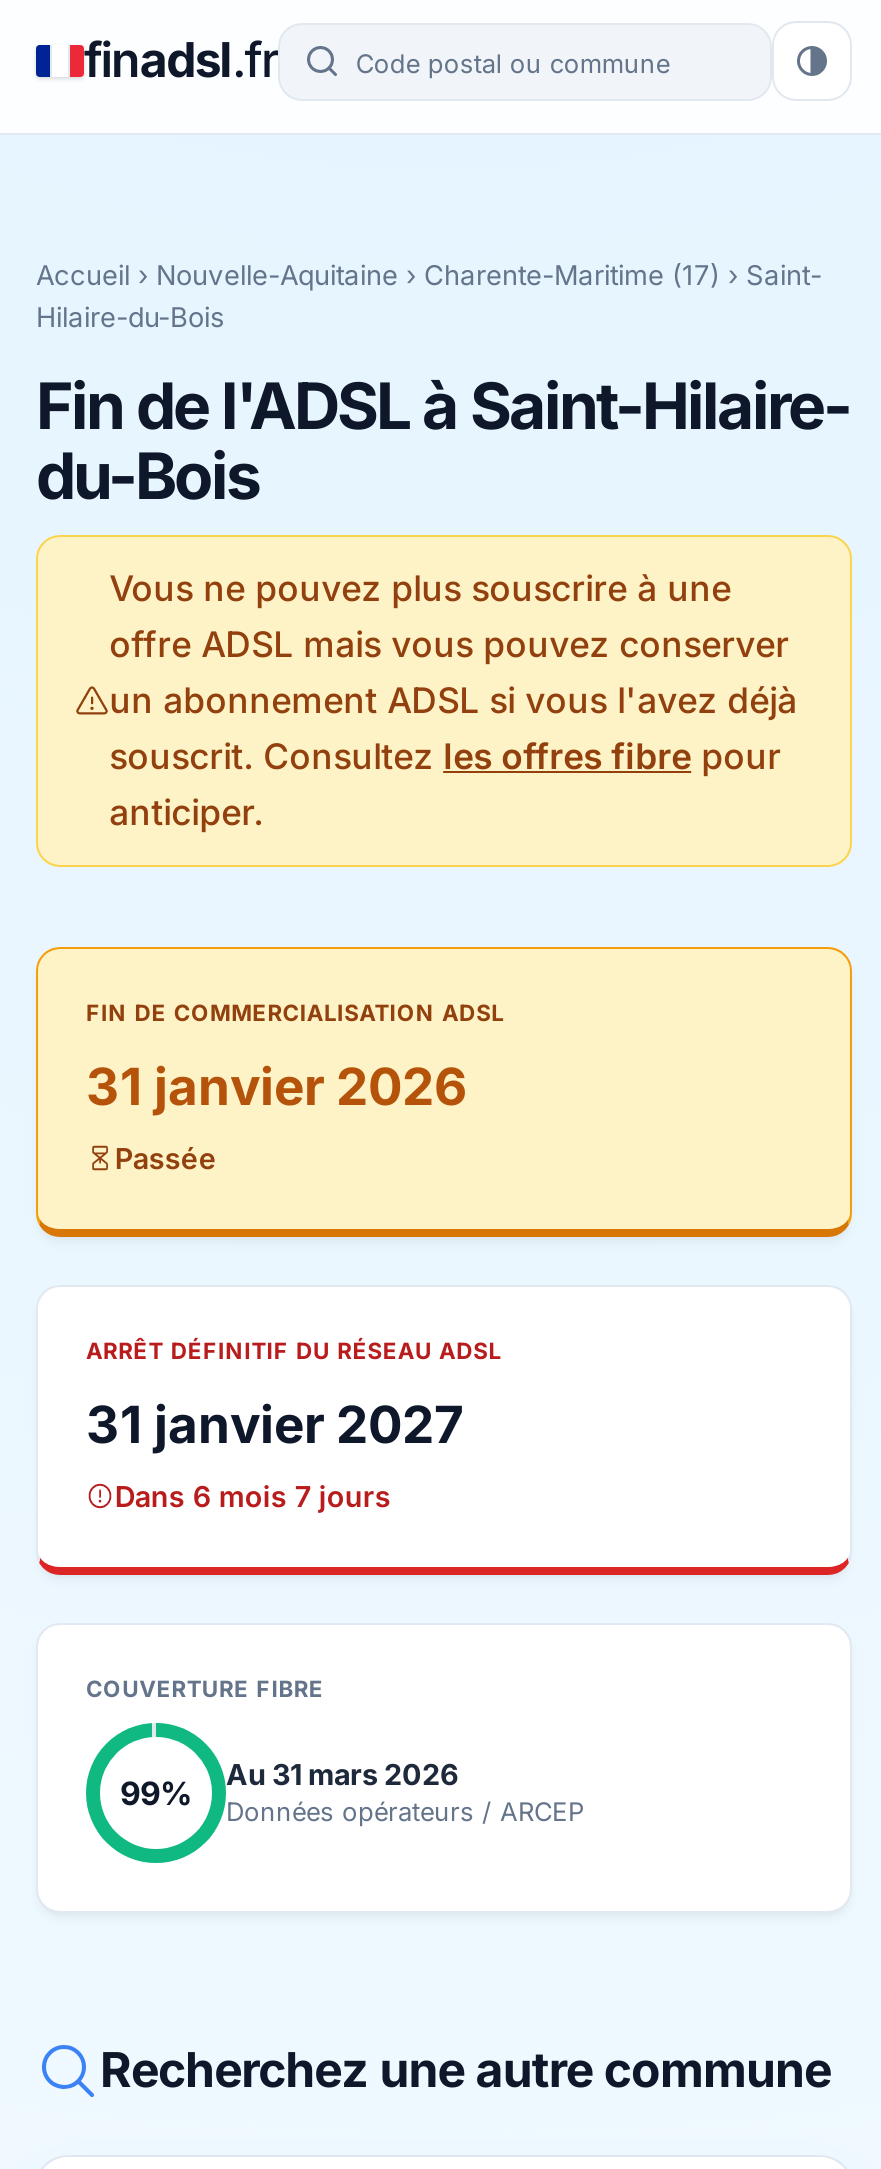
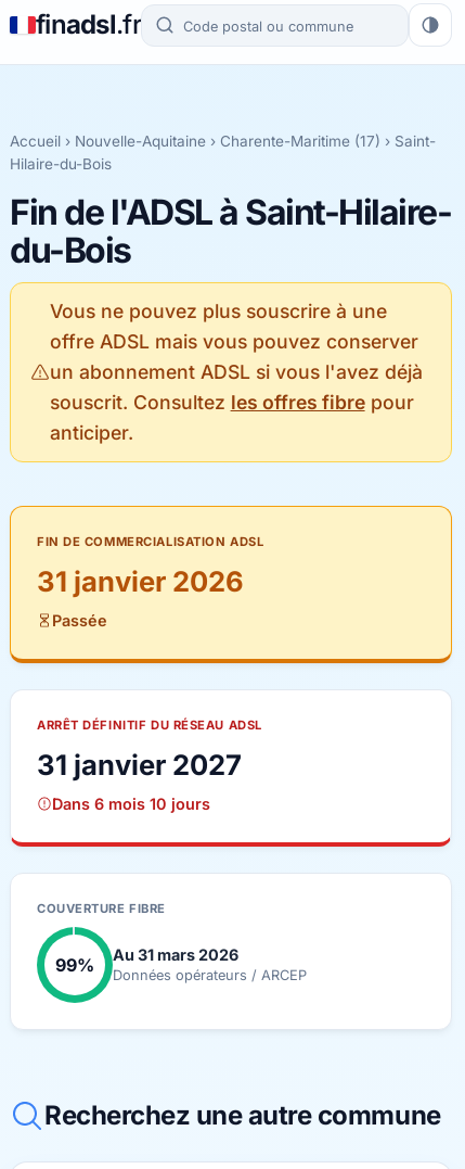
- Dans 6 mois 7 jours
+ Dans 6 mois 10 jours
